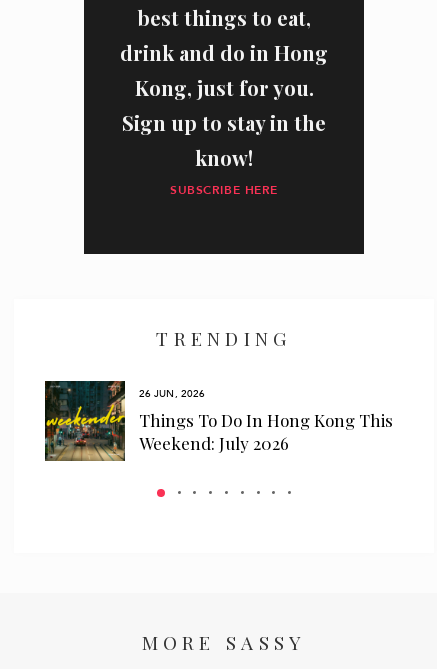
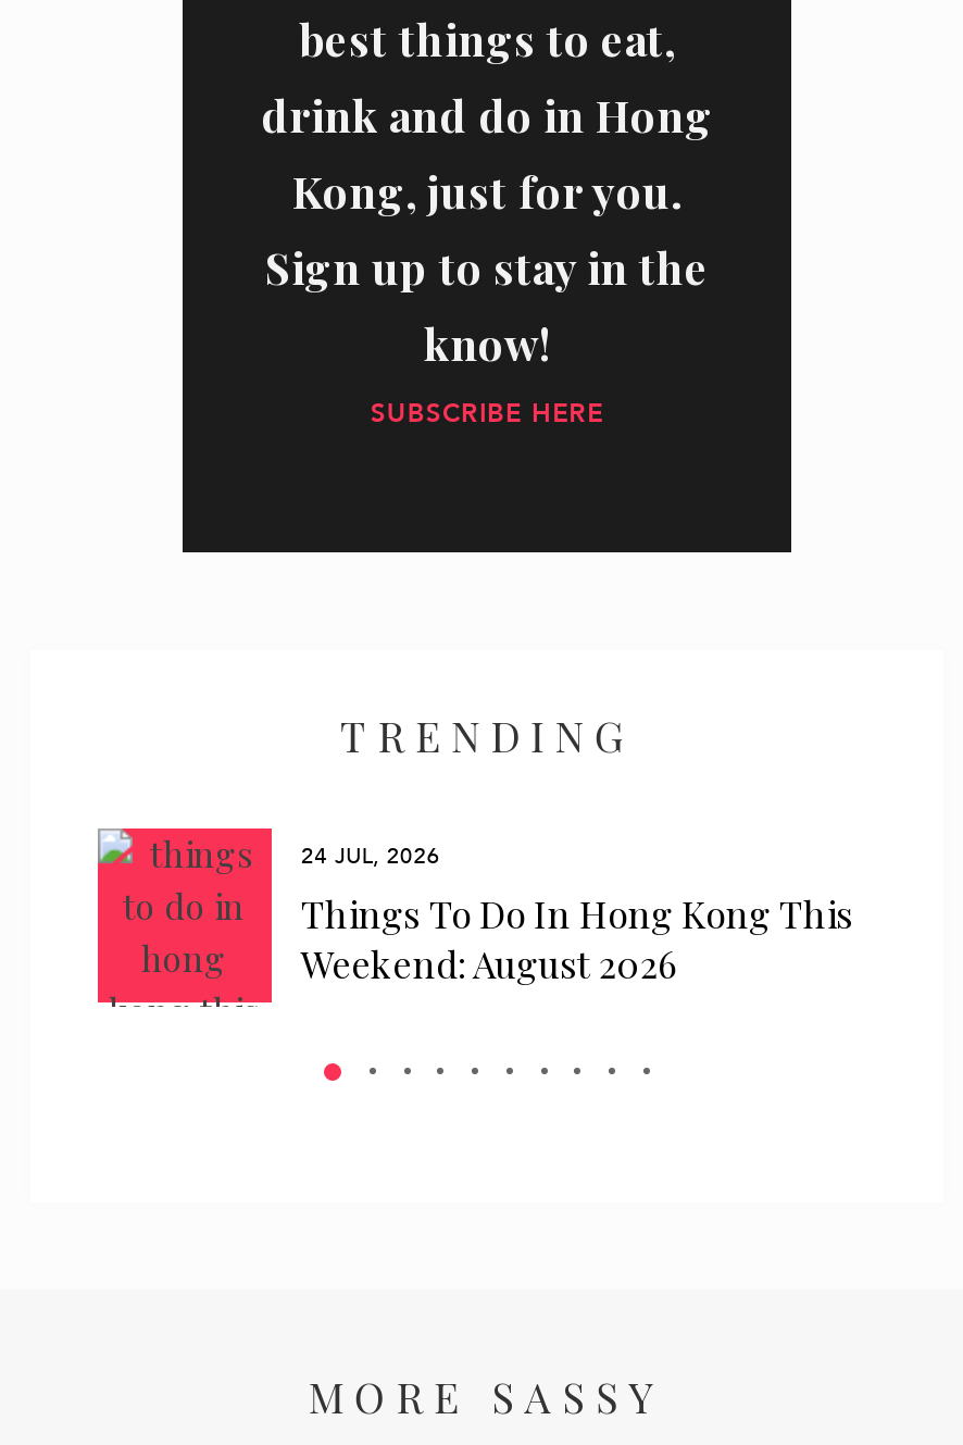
- [image]
- 26 JUN, 2026
+ [image]
+ 24 JUL, 2026

- Weekend: July 2026
+ Weekend: August 2026
